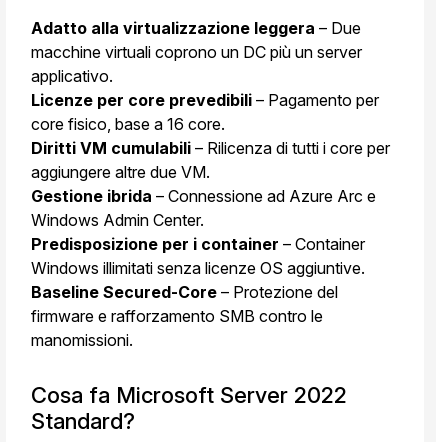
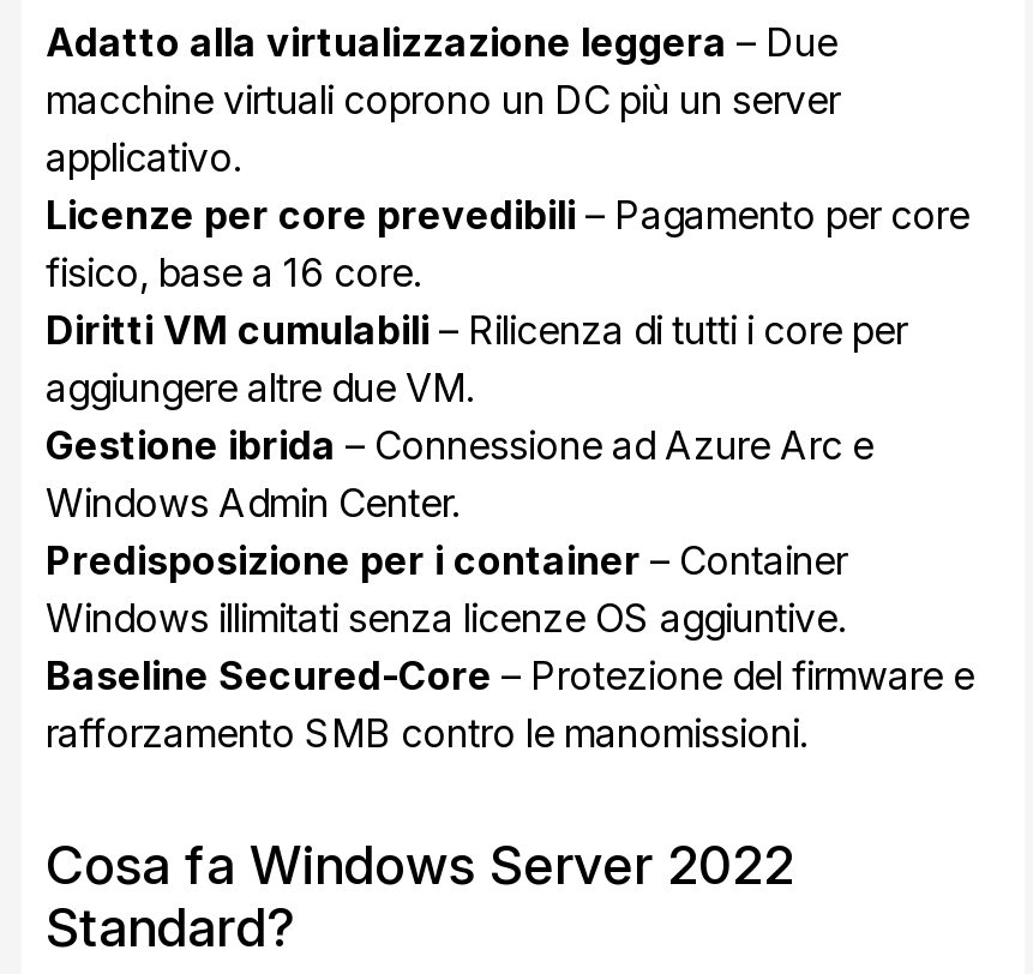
- Cosa fa Microsoft Server 2022
+ Cosa fa Windows Server 2022
